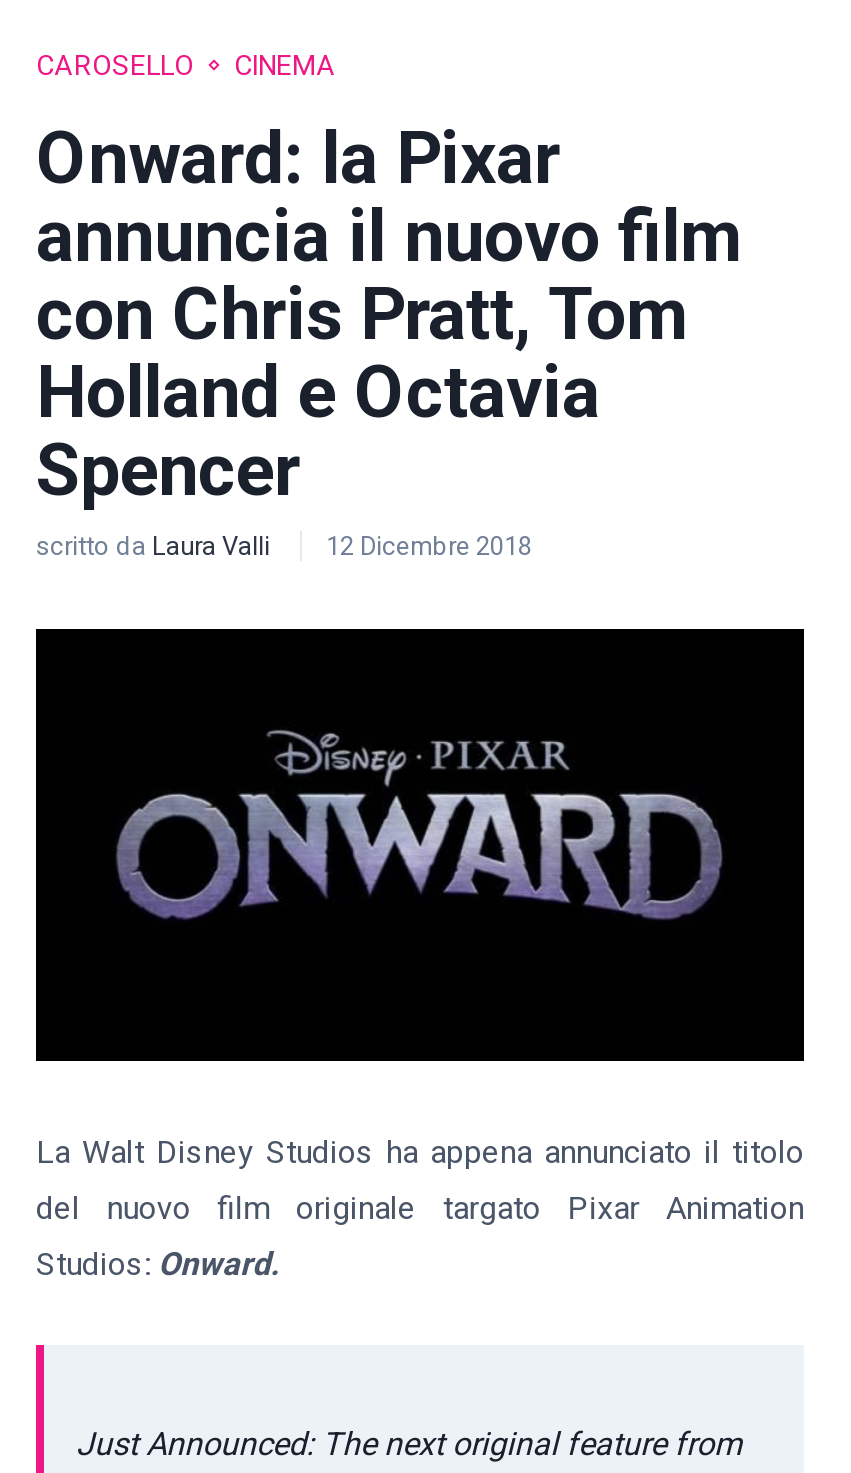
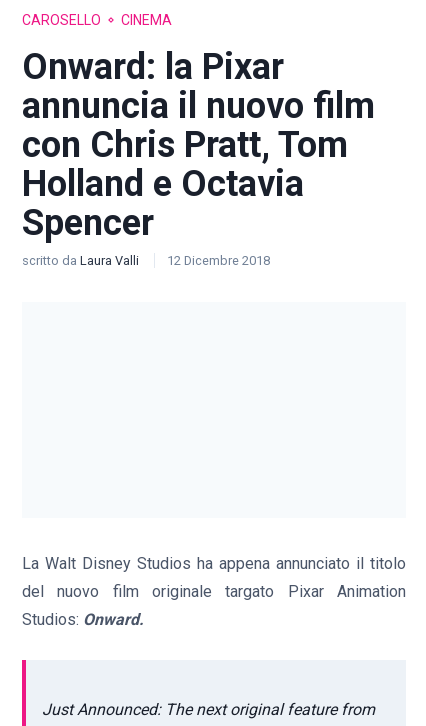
- [image]
